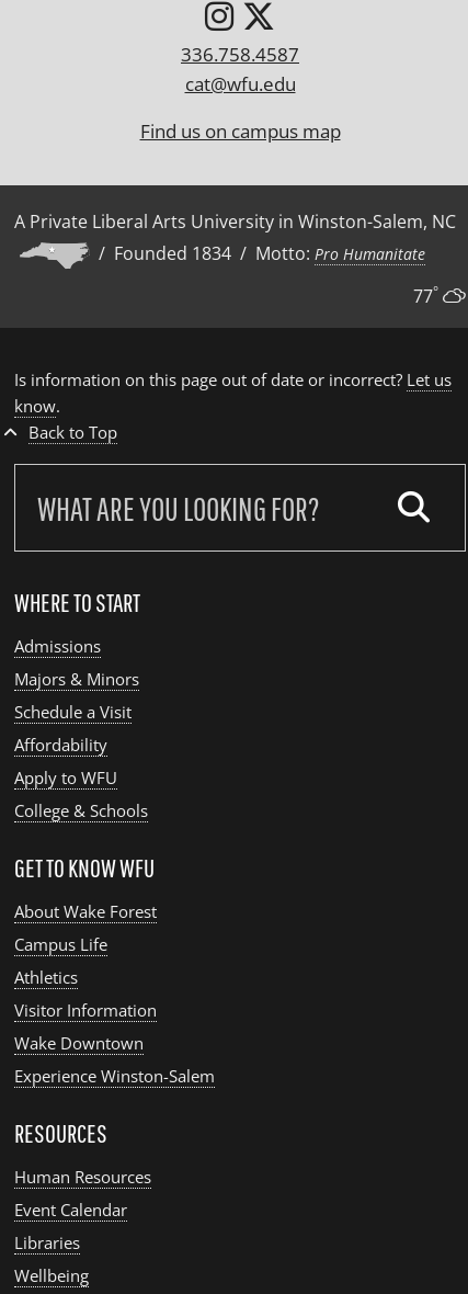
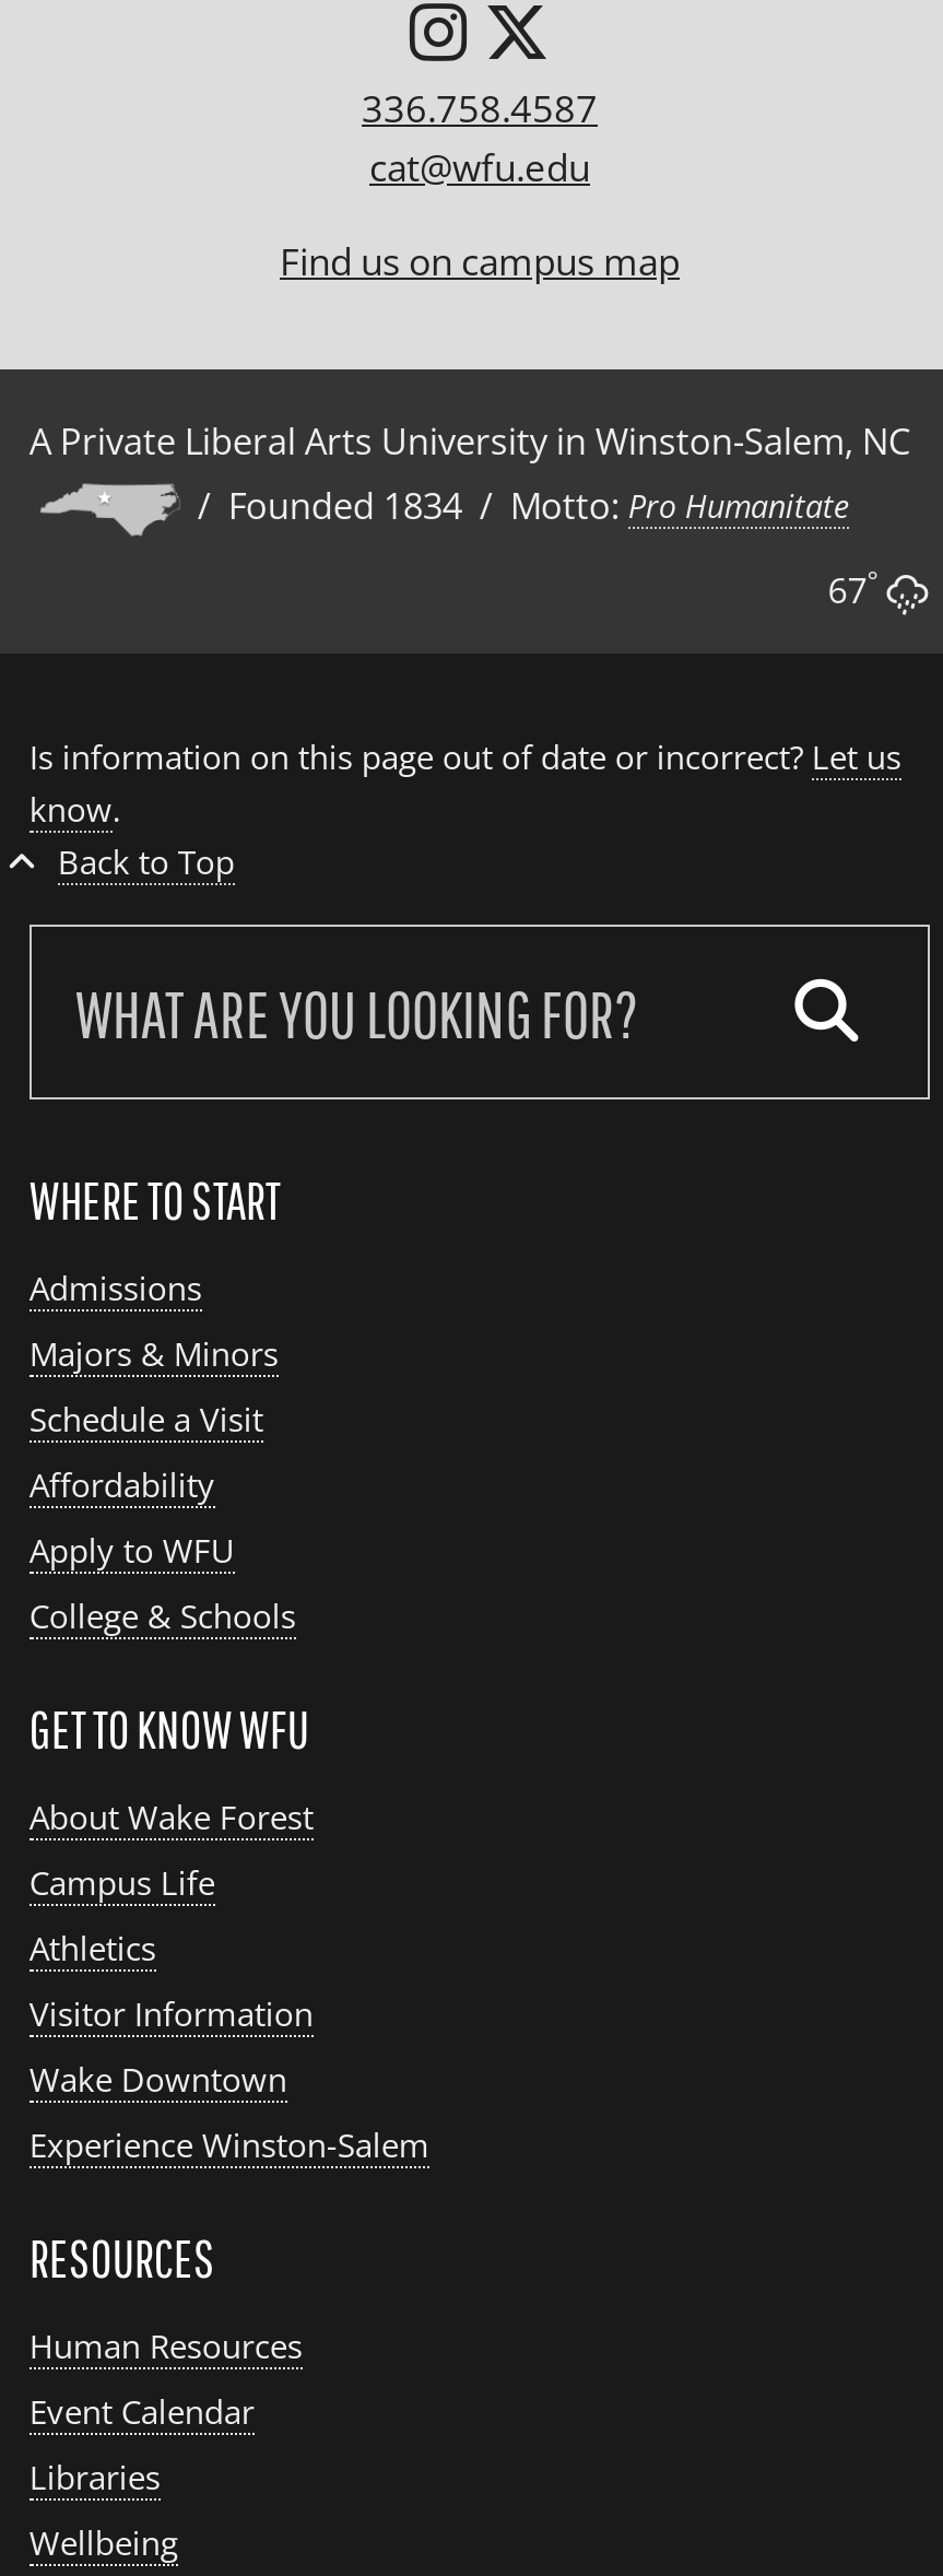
- 77°
+ 67°
